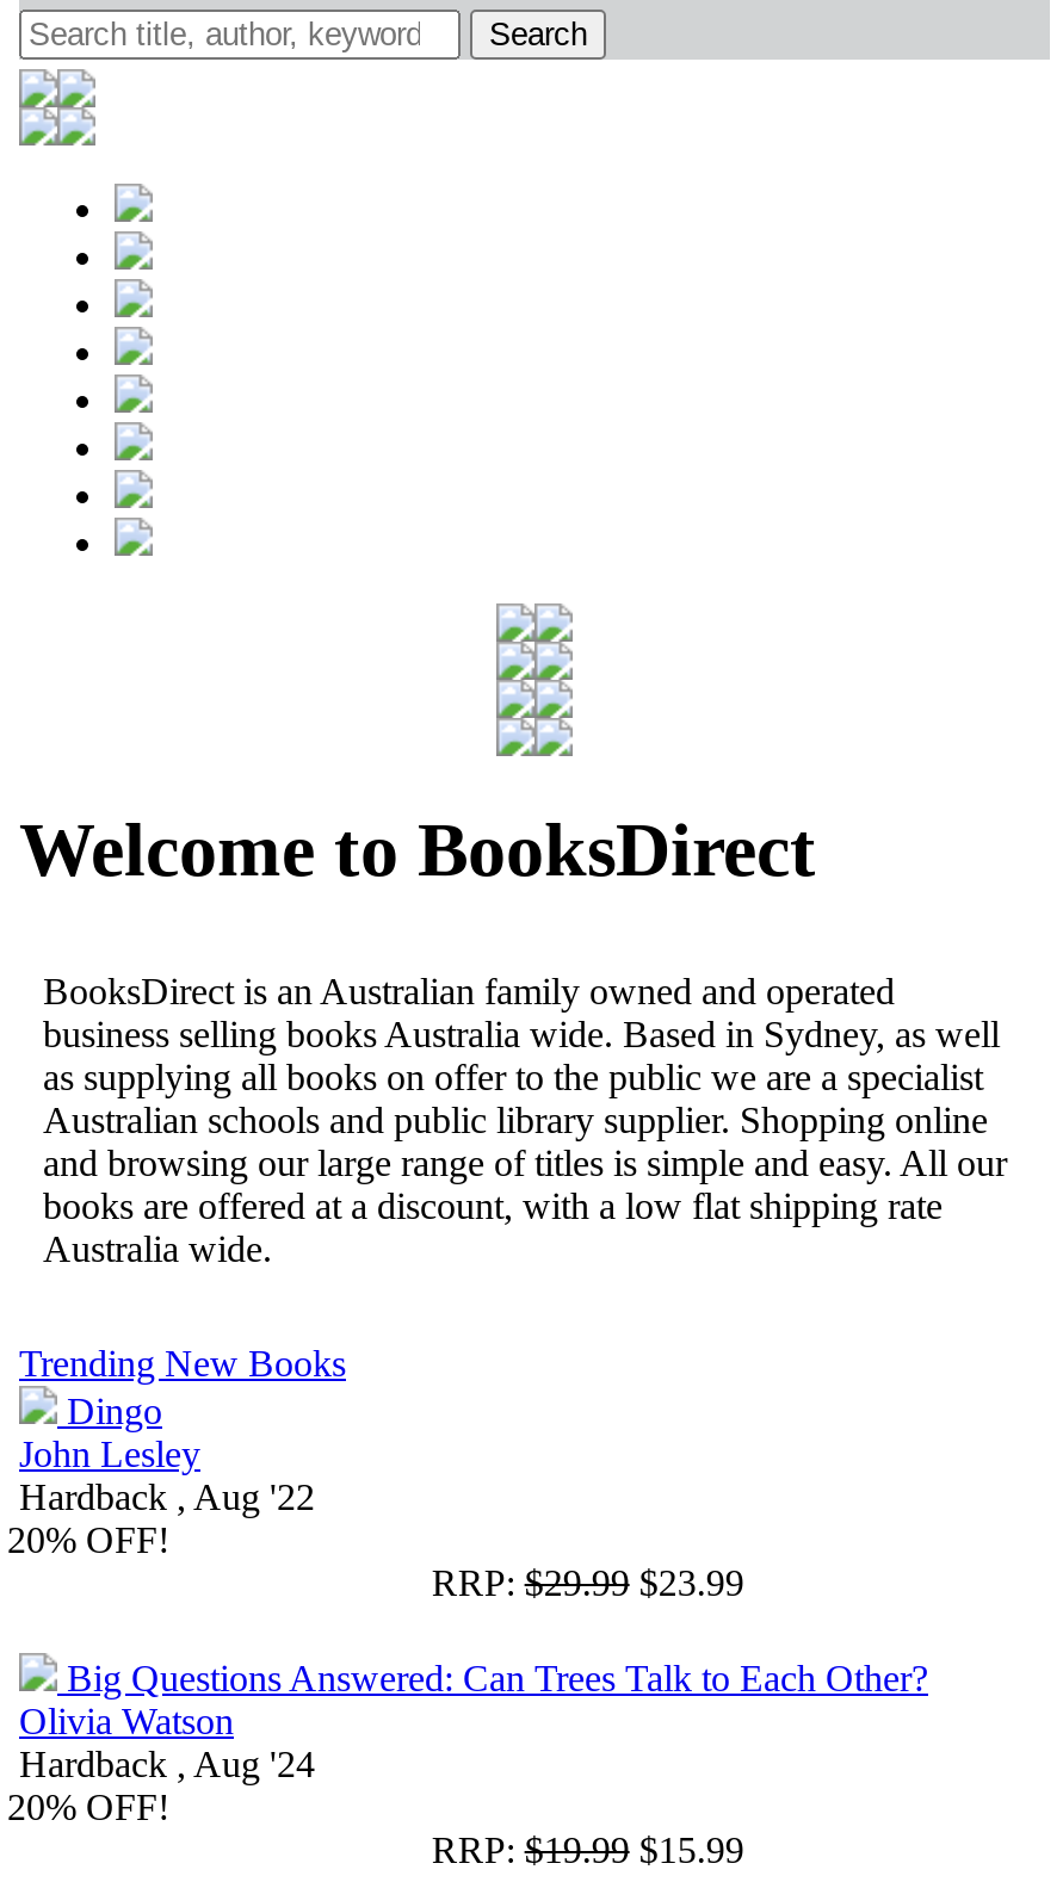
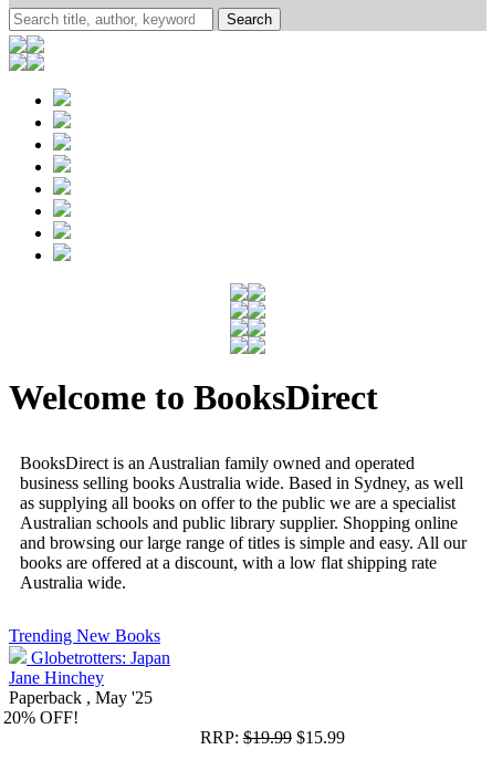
- Dingo
- John Lesley
- Hardback , Aug '22
- 20% OFF!
- RRP: $29.99 $23.99
- Big Questions Answered: Can Trees Talk to Each Other?
- Olivia Watson
- Hardback , Aug '24
+ Globetrotters: Japan
+ Jane Hinchey
+ Paperback , May '25
